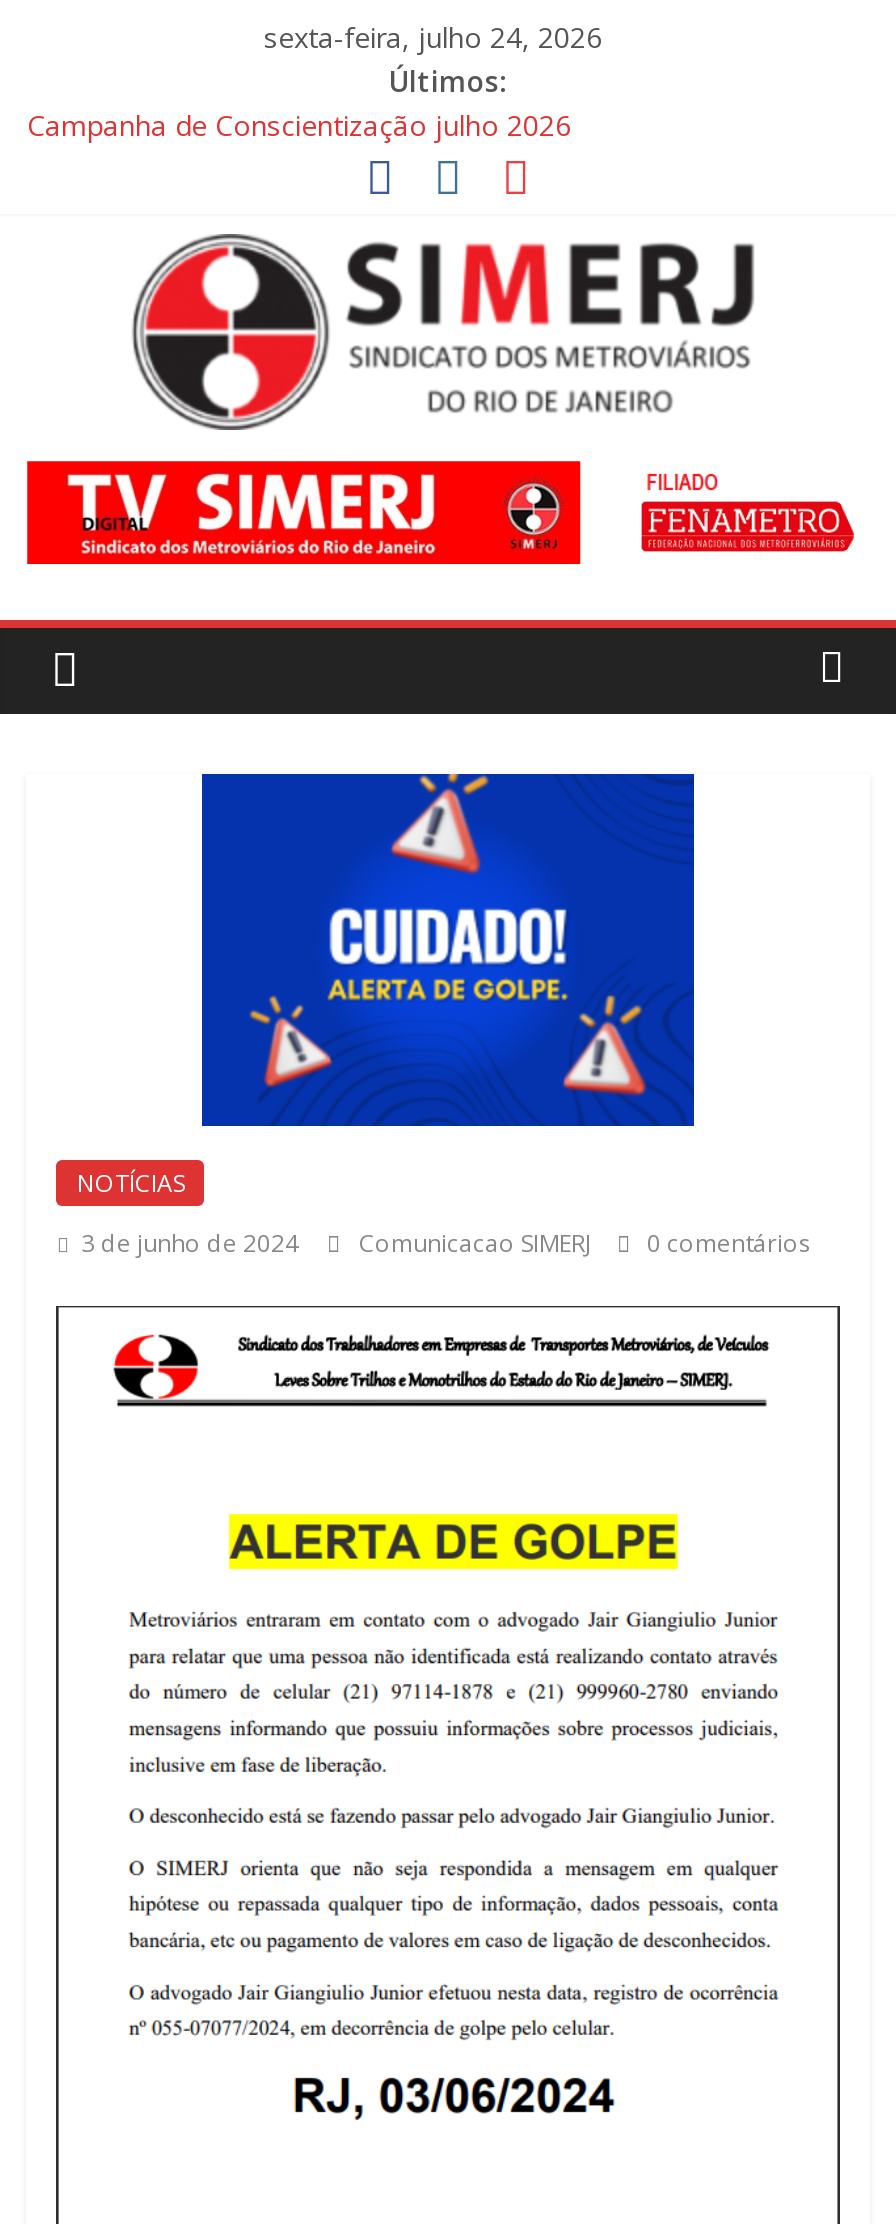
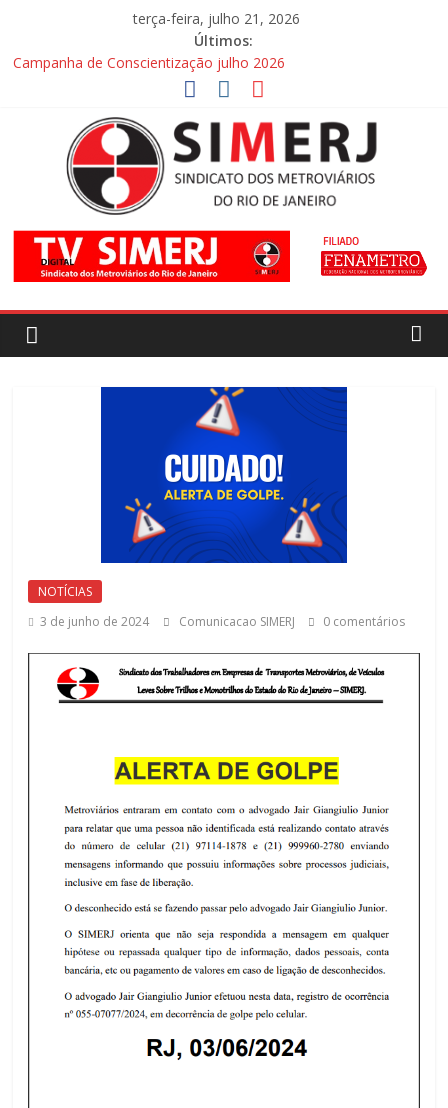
- sexta-feira, julho 24, 2026
+ terça-feira, julho 21, 2026
